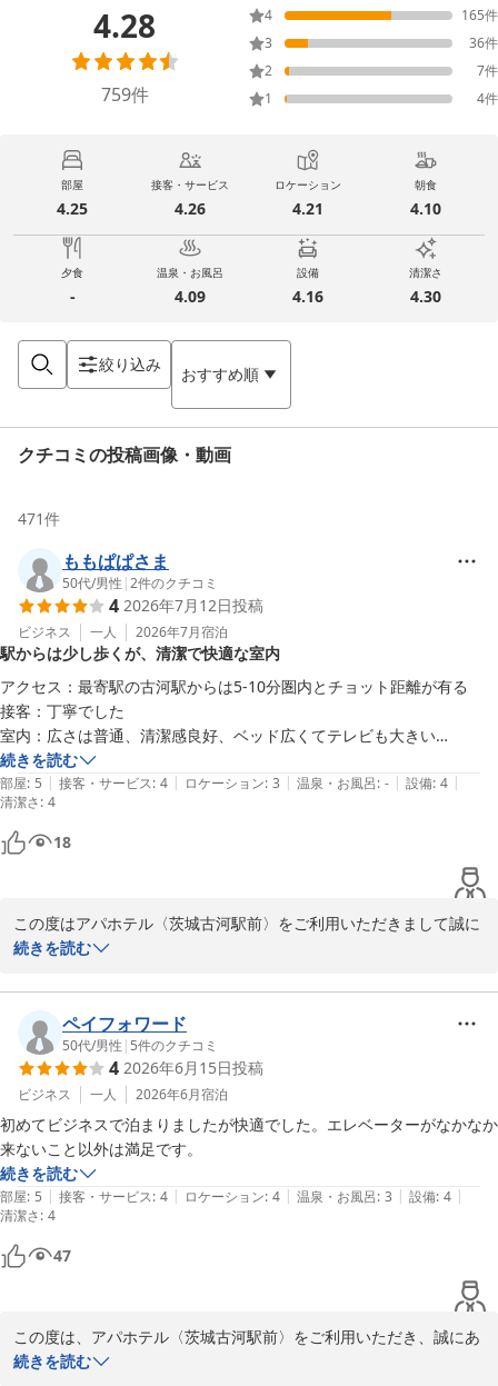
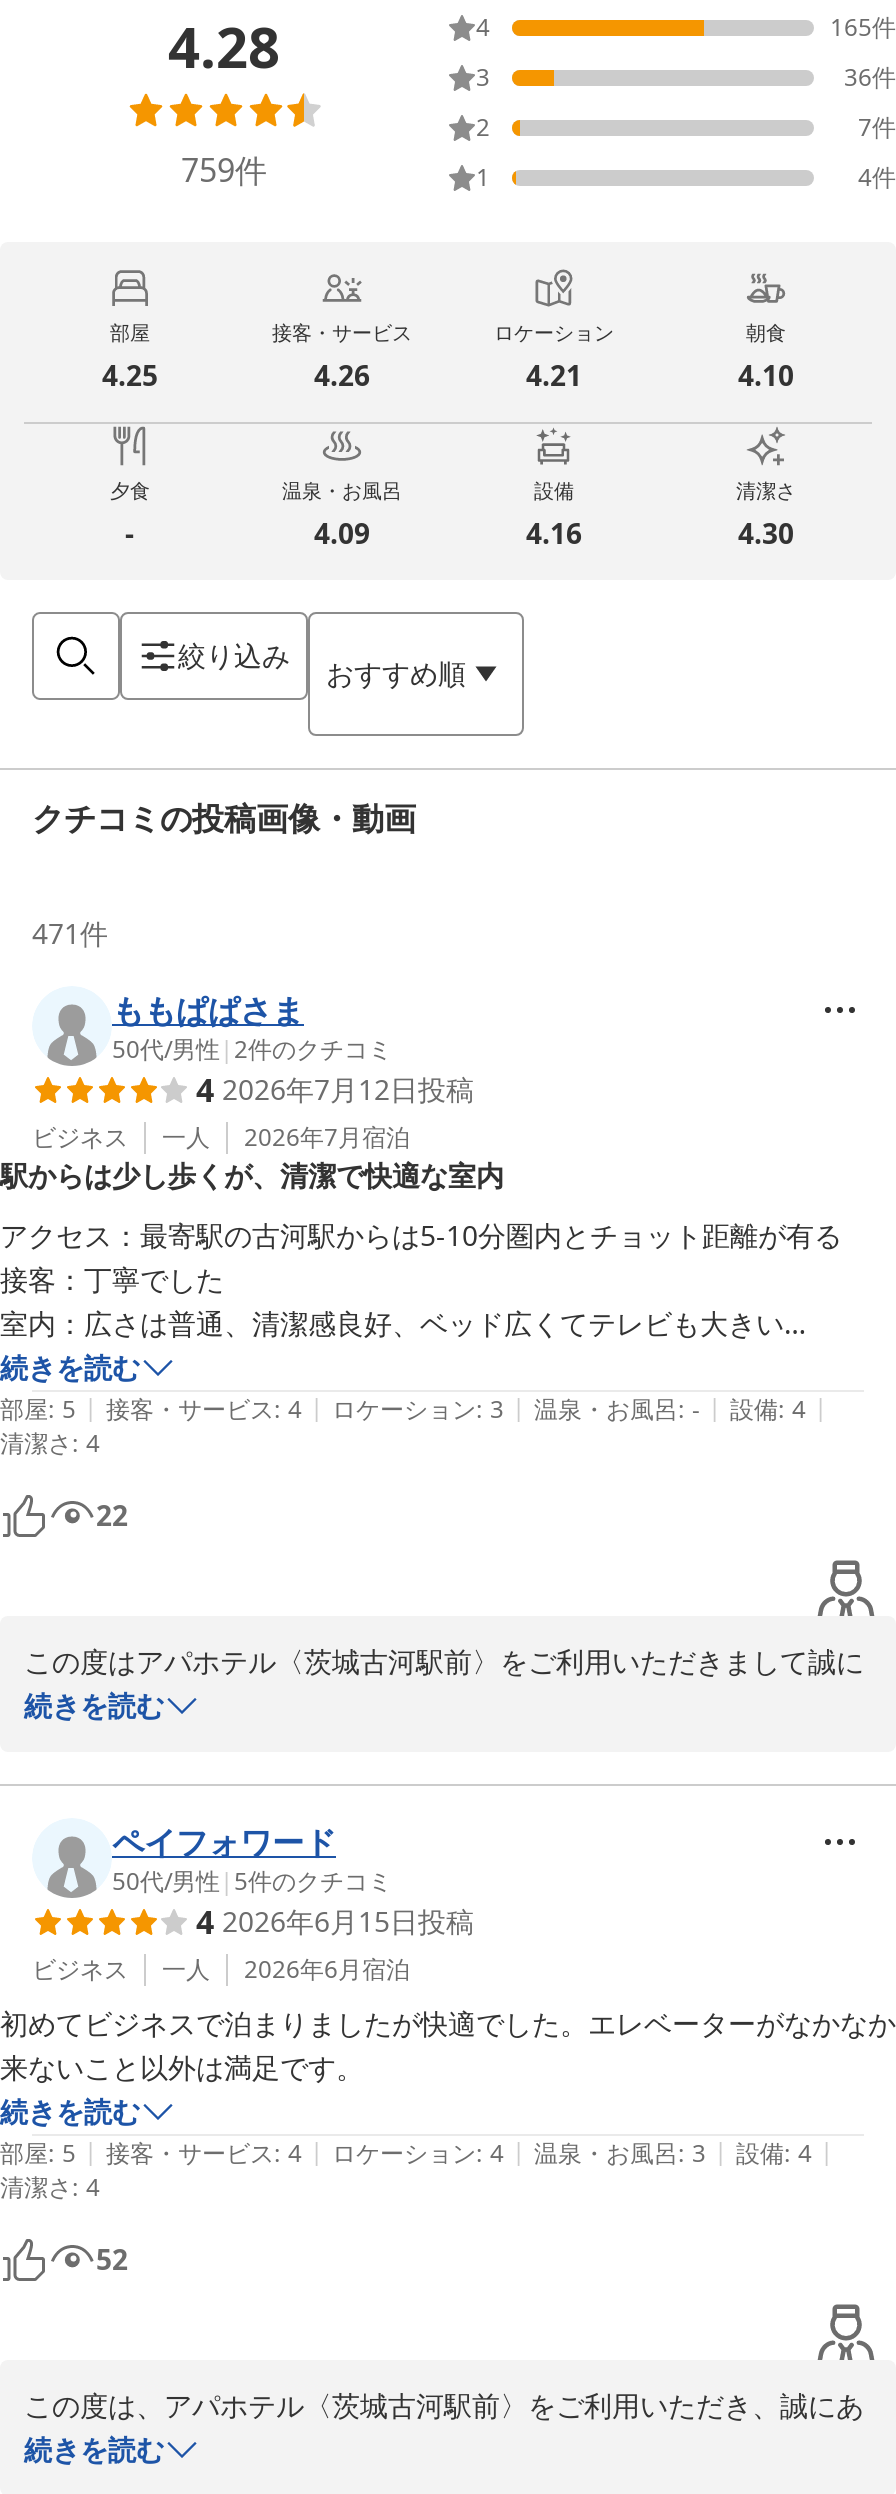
- 18
+ 22

- 47
+ 52
